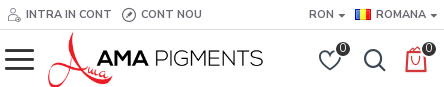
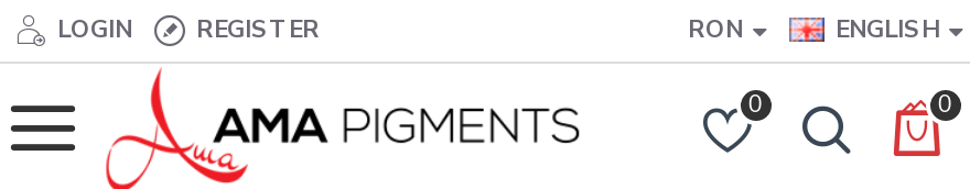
- INTRA IN CONT
- CONT NOU
+ LOGIN
+ REGISTER

- ROMANA
+ ENGLISH
